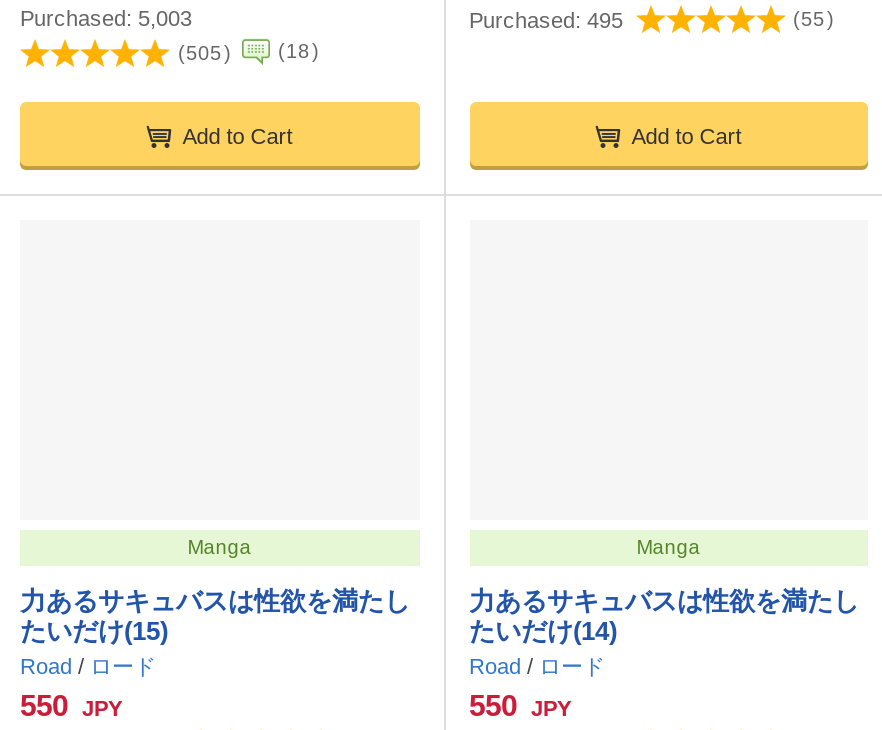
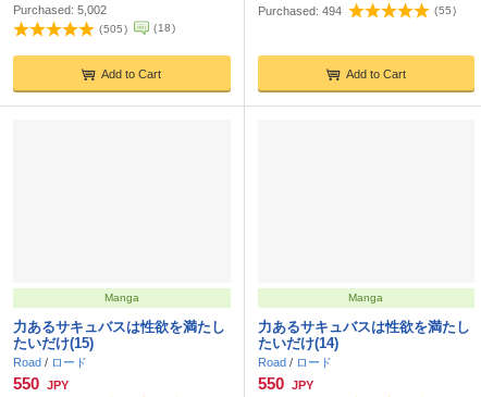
- Purchased: 5,003
+ Purchased: 5,002

- Purchased: 495
+ Purchased: 494
